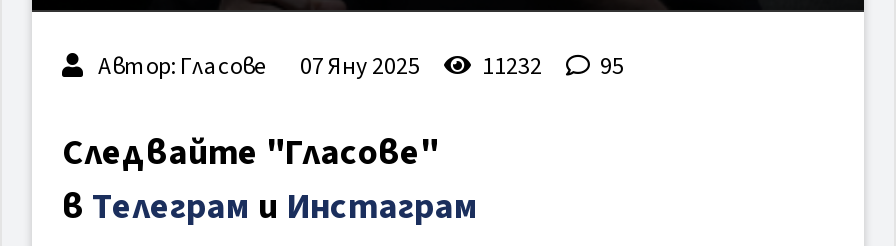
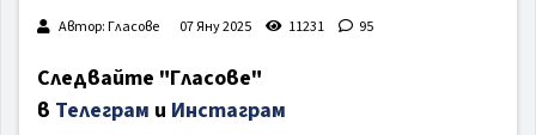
- Автор: Гласове 07 Яну 2025 11232 95
+ Автор: Гласове 07 Яну 2025 11231 95
